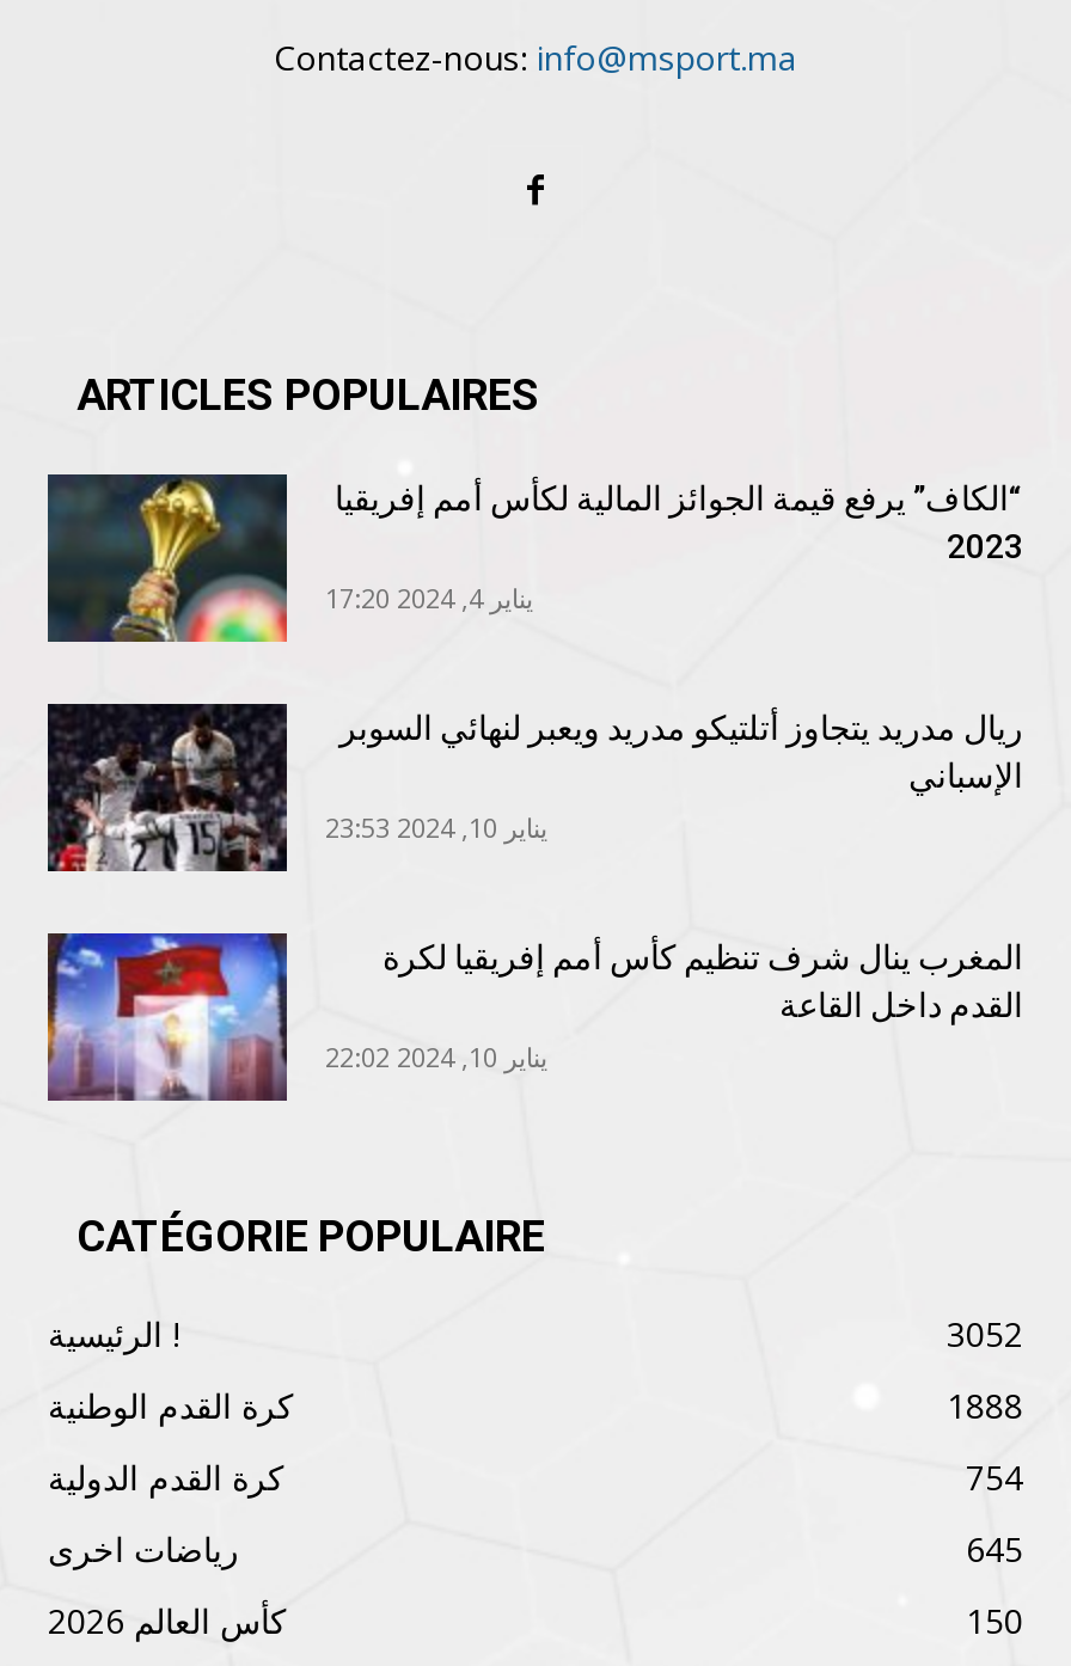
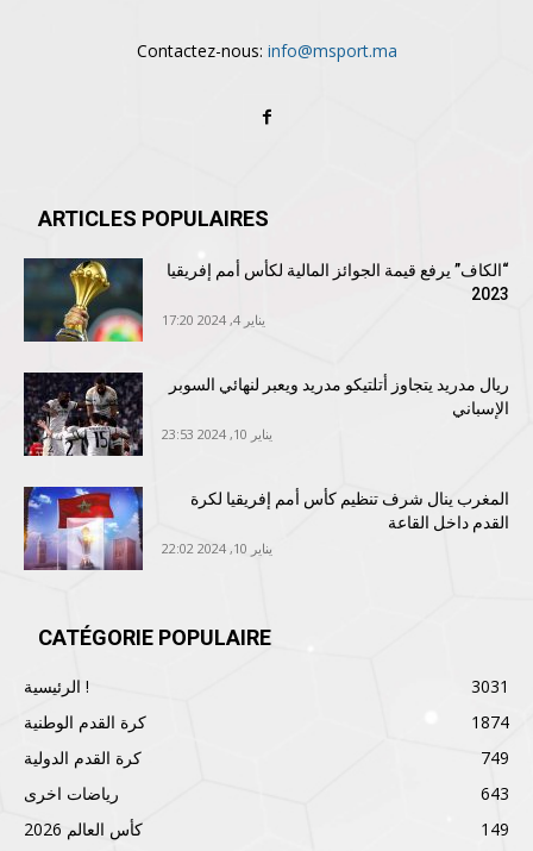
- 3052
+ 3031

- 1888
+ 1874

- 754
+ 749

- 645
+ 643

- 150
+ 149
